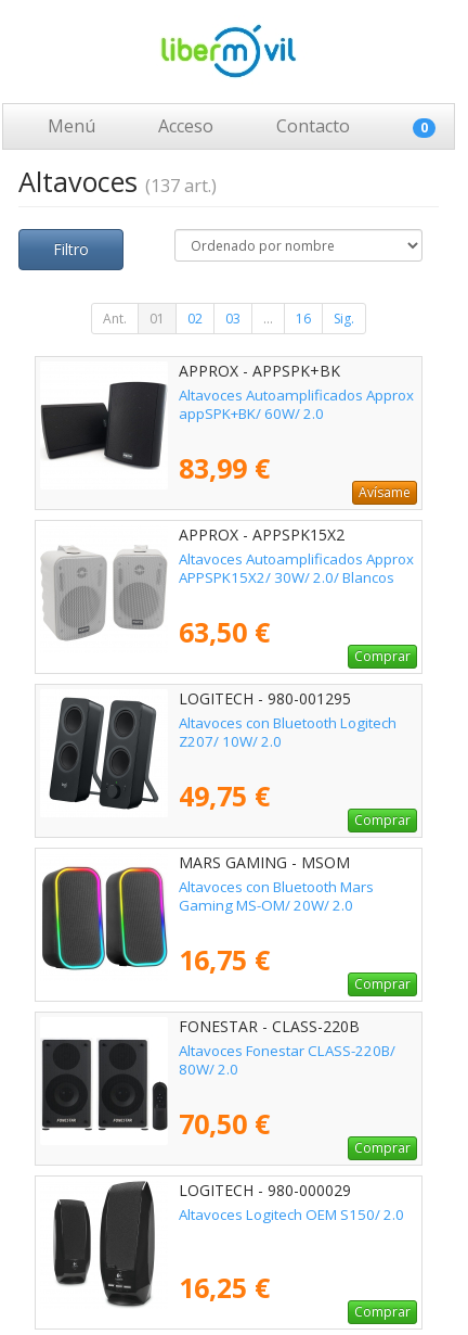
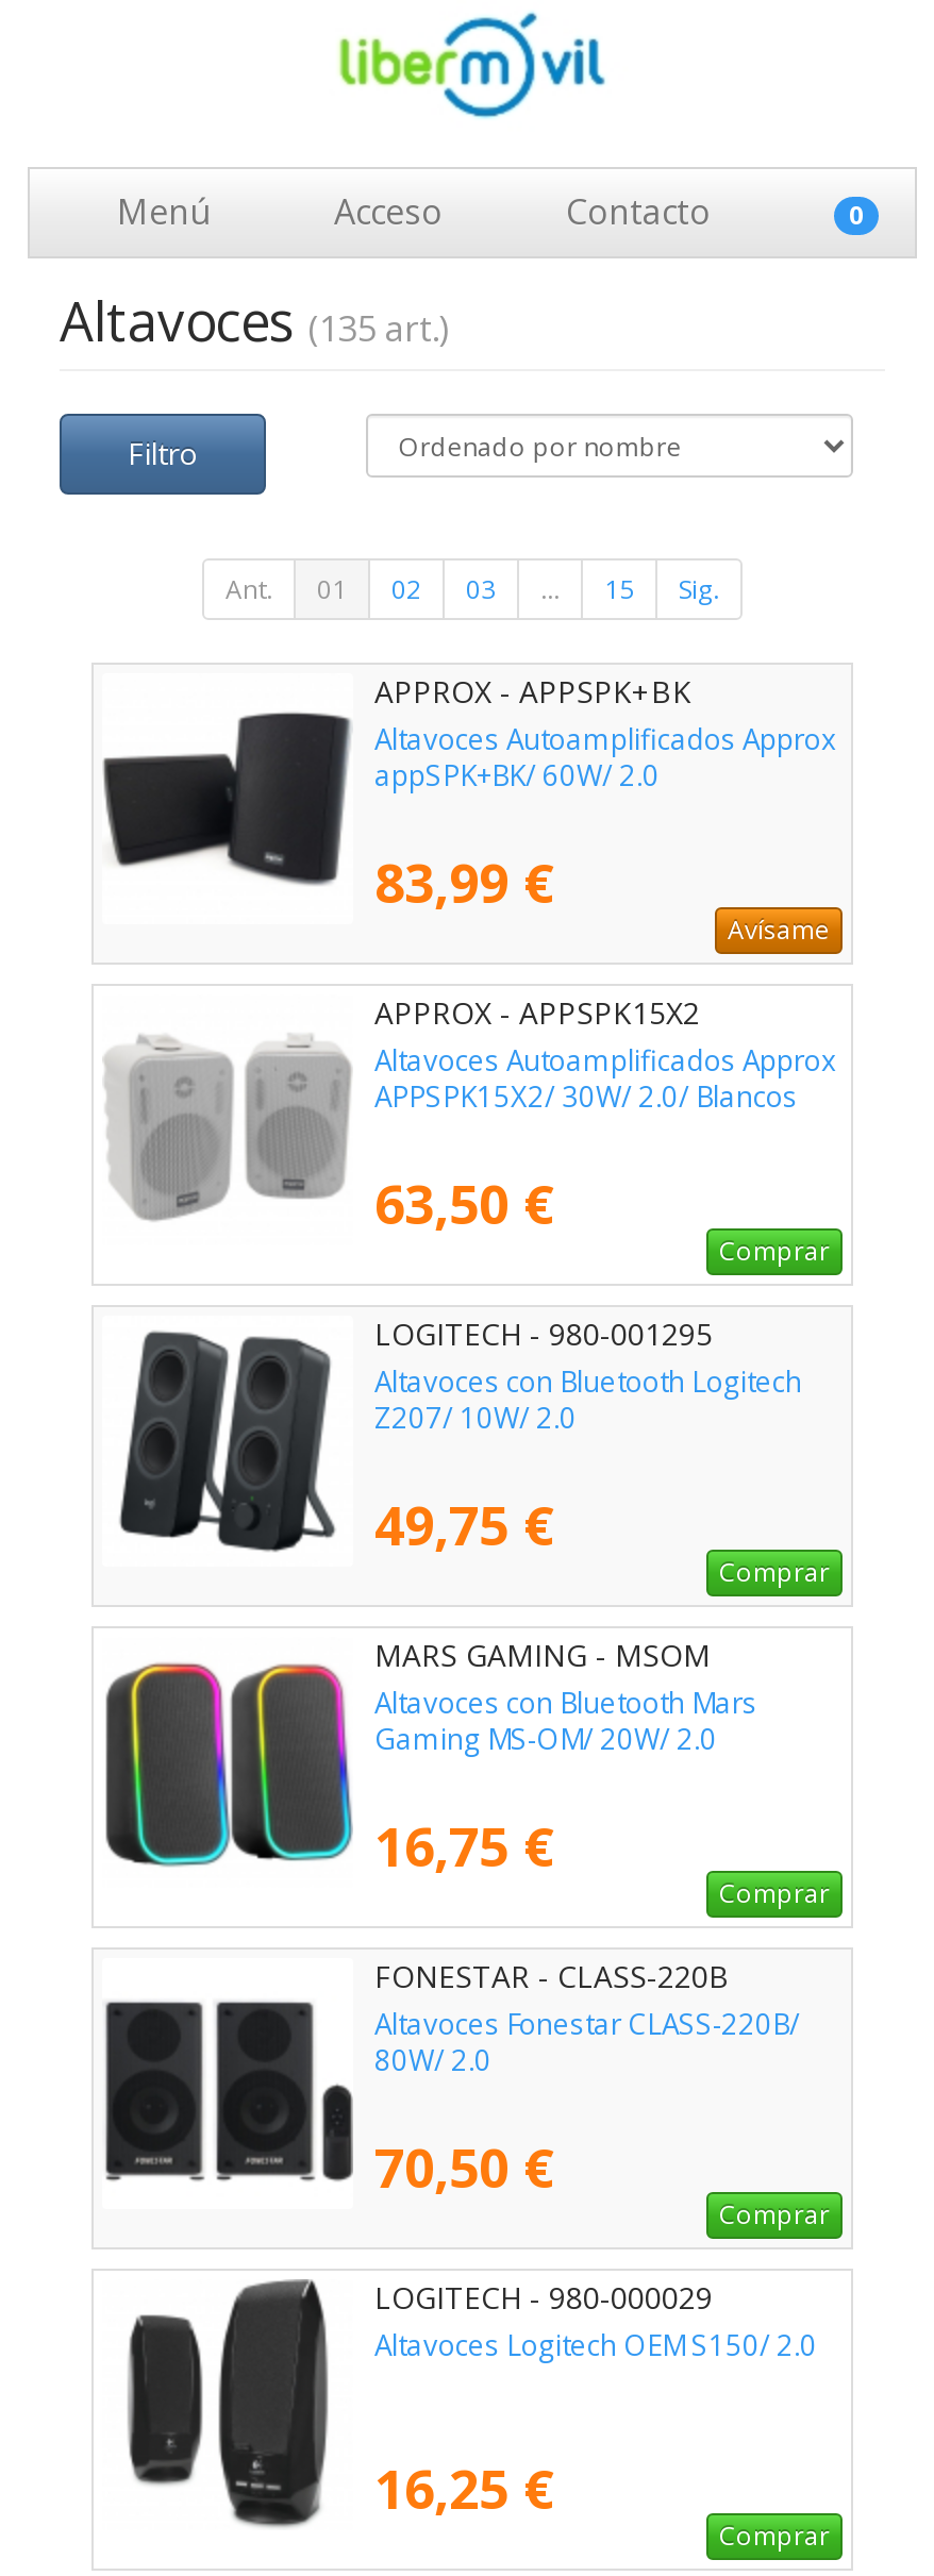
- Altavoces (137 art.)
+ Altavoces (135 art.)

- 16
+ 15
